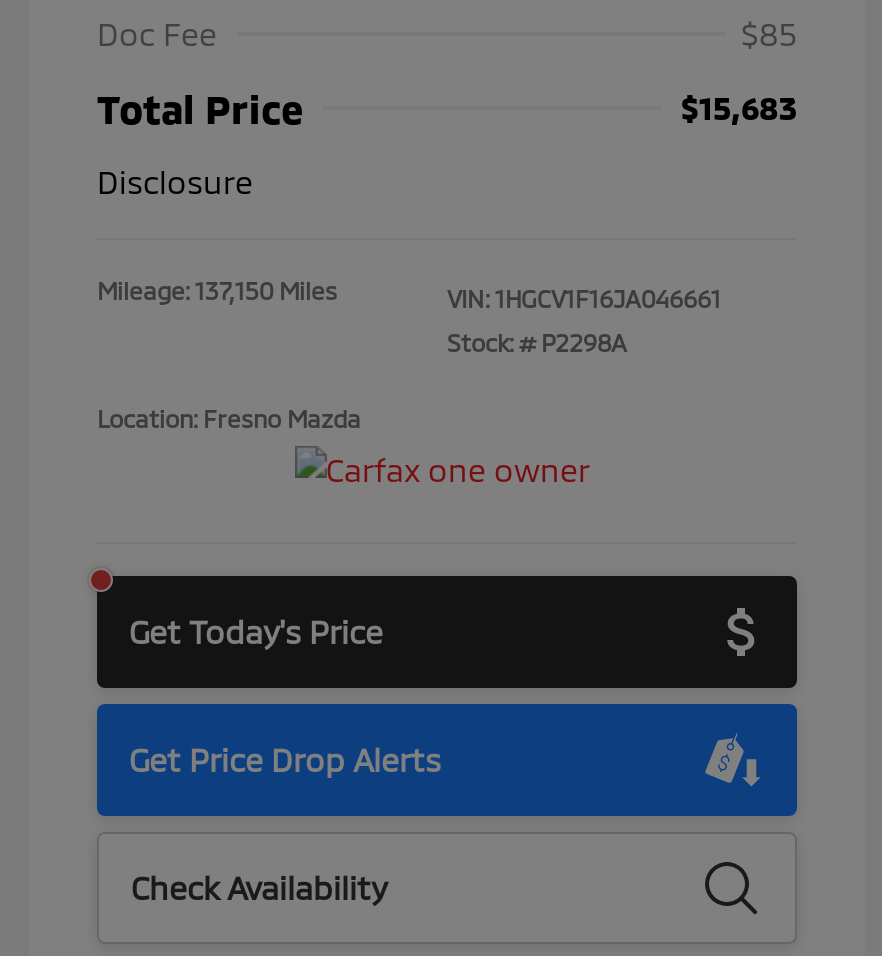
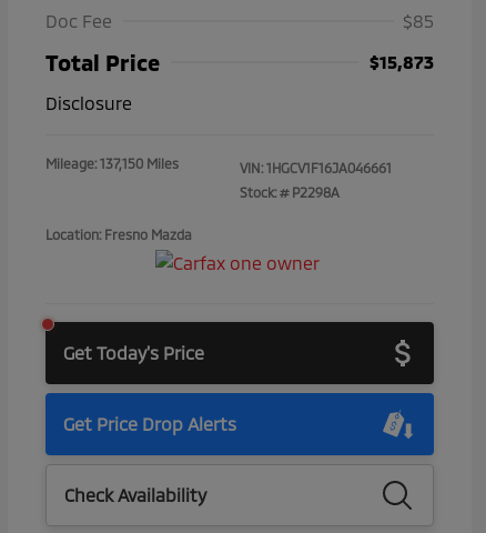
- $15,683
+ $15,873
